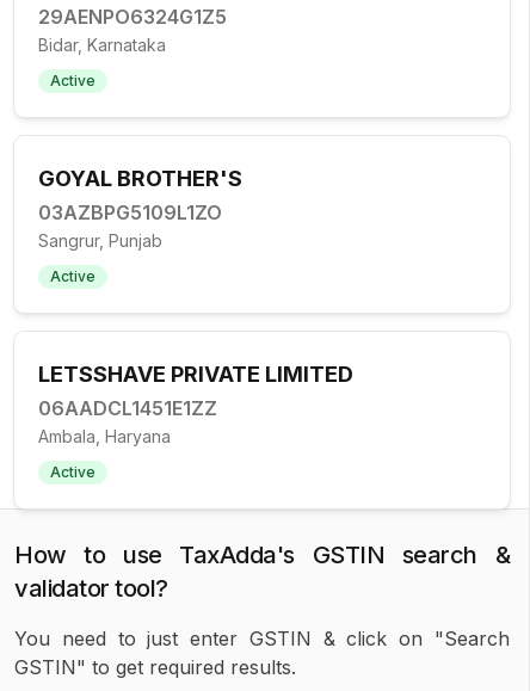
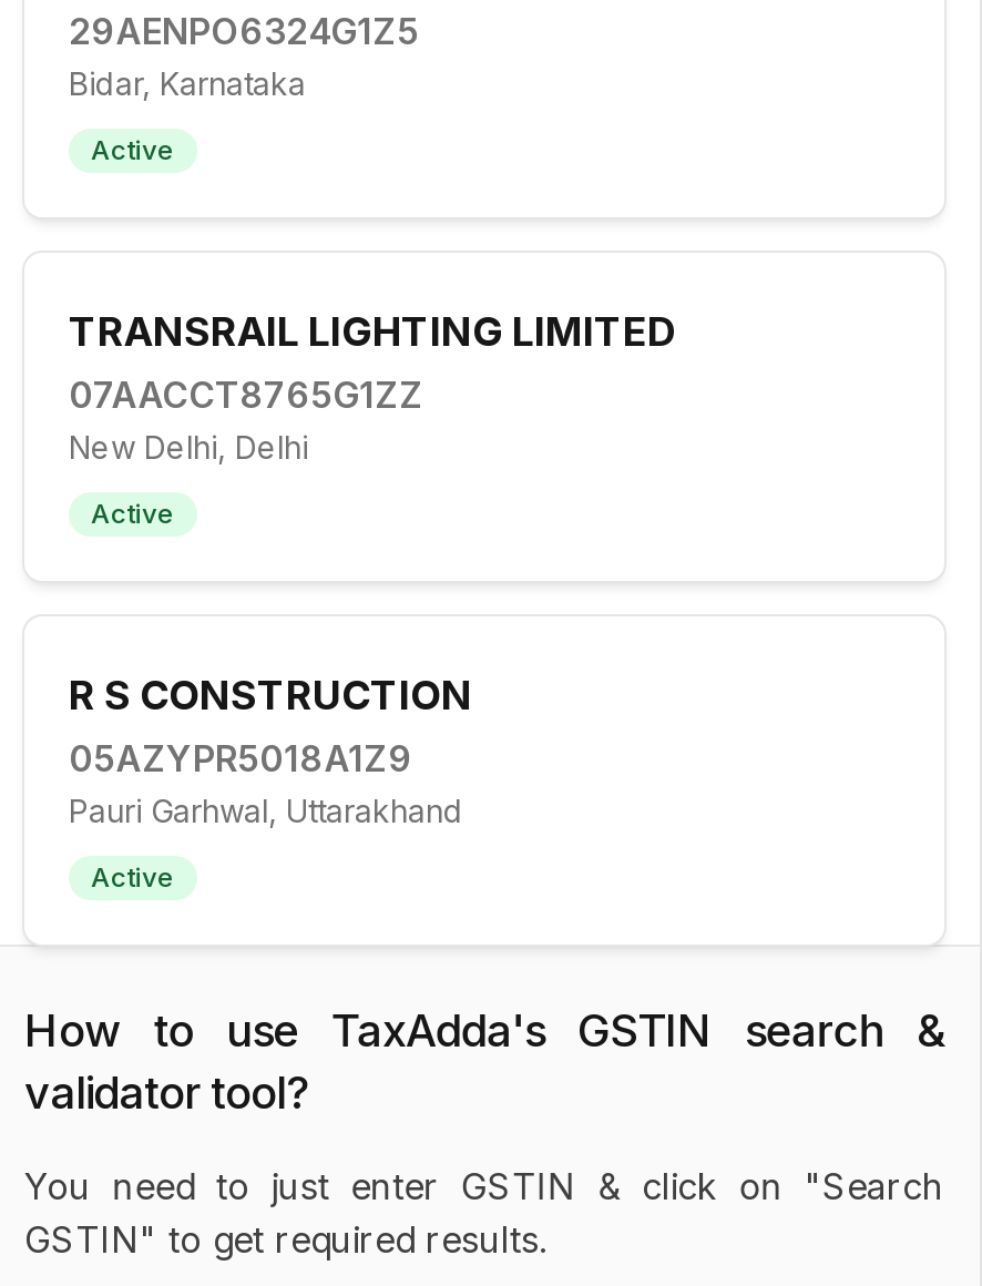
- GOYAL BROTHER'S
- 03AZBPG5109L1ZO
- Sangrur, Punjab
+ TRANSRAIL LIGHTING LIMITED
+ 07AACCT8765G1ZZ
+ New Delhi, Delhi

- LETSSHAVE PRIVATE LIMITED
- 06AADCL1451E1ZZ
- Ambala, Haryana
+ R S CONSTRUCTION
+ 05AZYPR5018A1Z9
+ Pauri Garhwal, Uttarakhand
